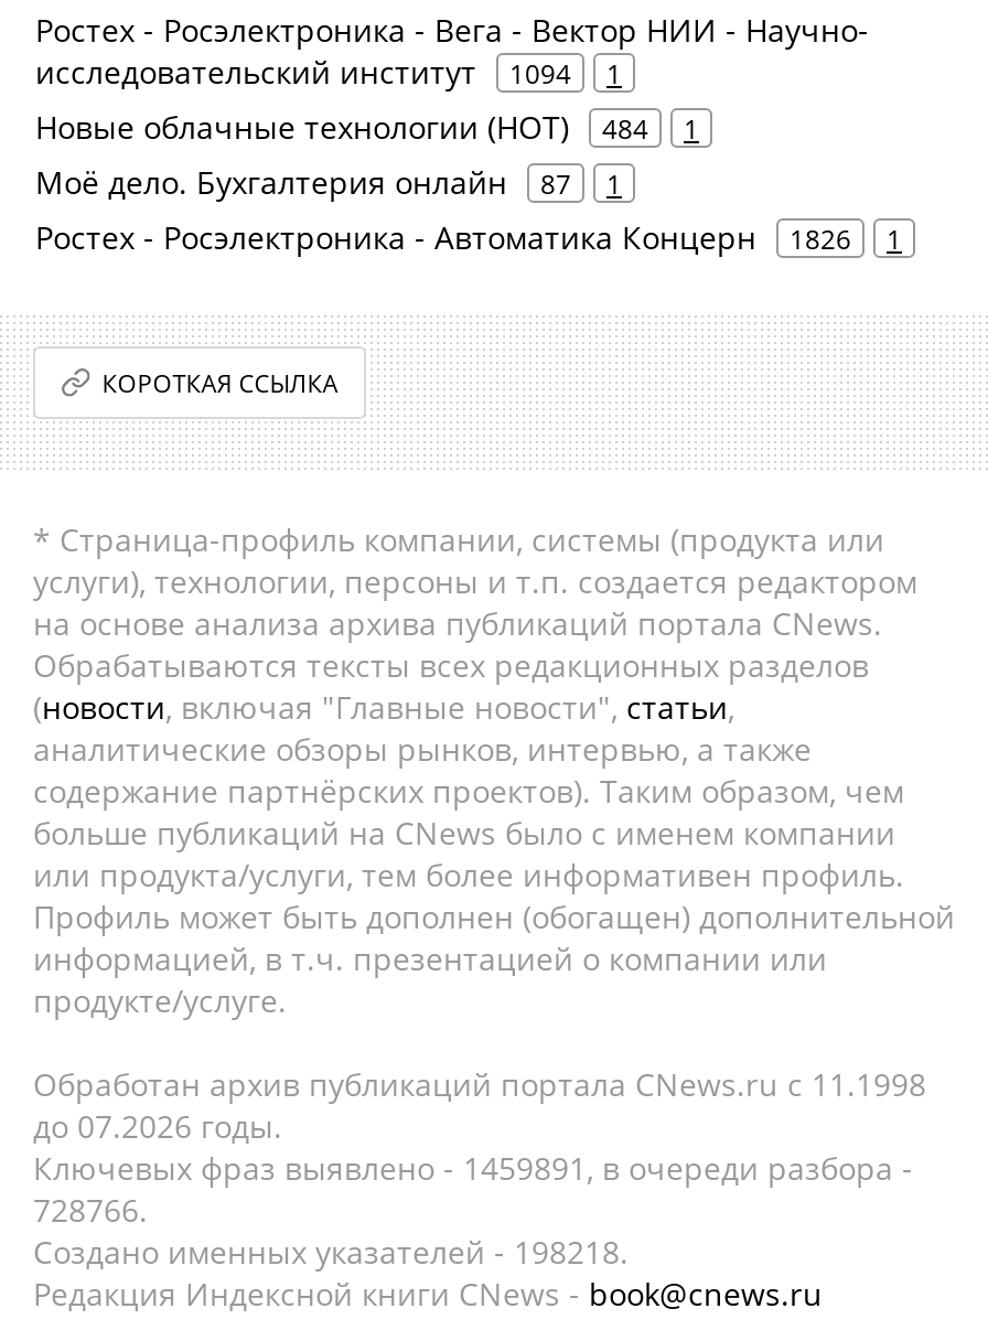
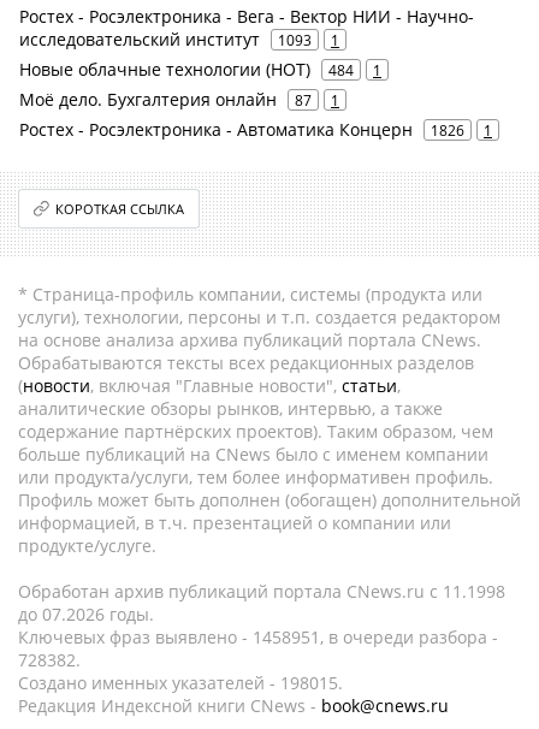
- исследовательский институт 1094 1
+ исследовательский институт 1093 1

- Ключевых фраз выявлено - 1459891, в очереди разбора -
+ Ключевых фраз выявлено - 1458951, в очереди разбора -

- 728766.
+ 728382.

- Создано именных указателей - 198218.
+ Создано именных указателей - 198015.
